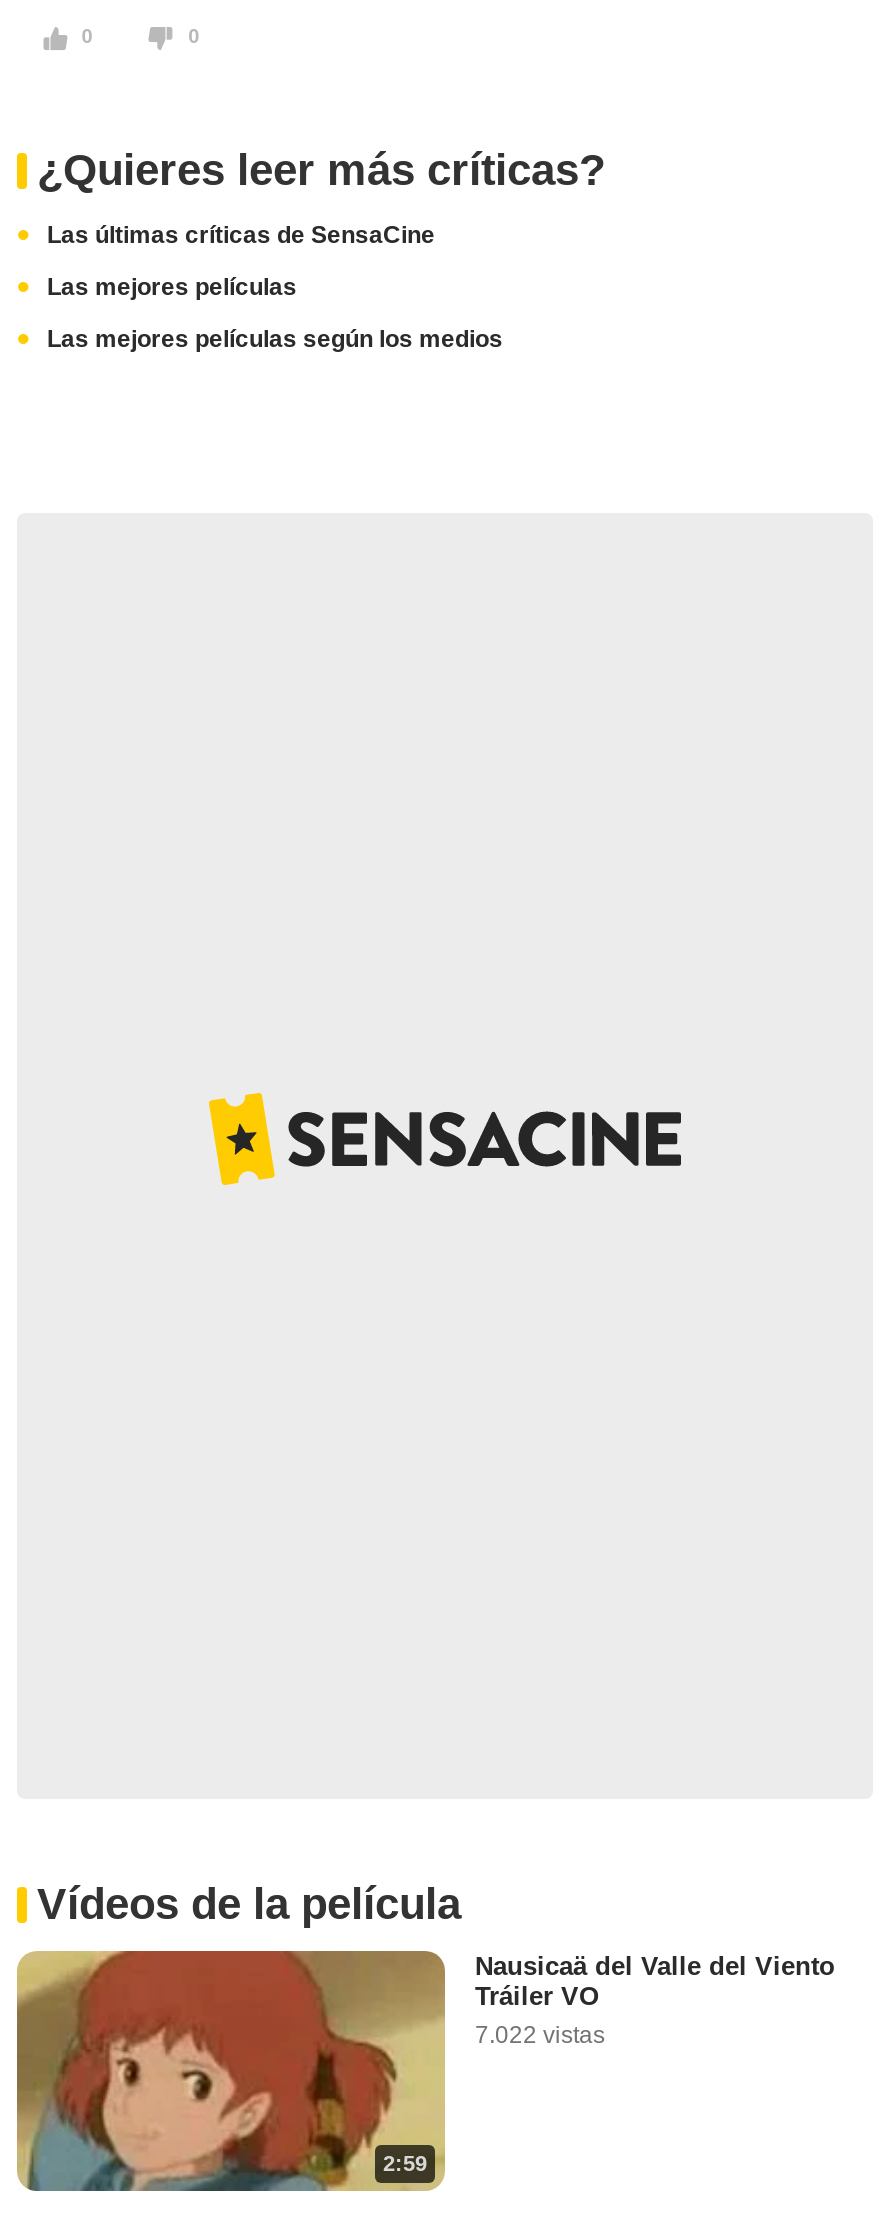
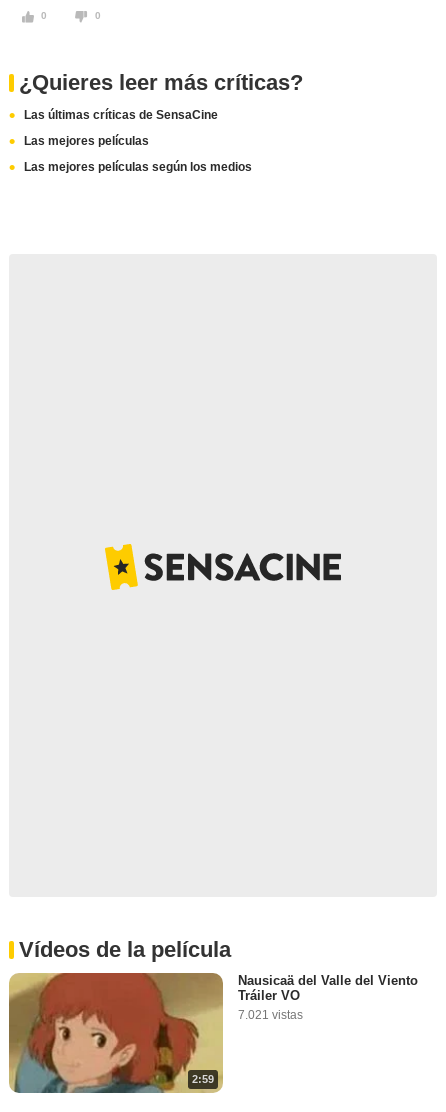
- 7.022 vistas
+ 7.021 vistas
